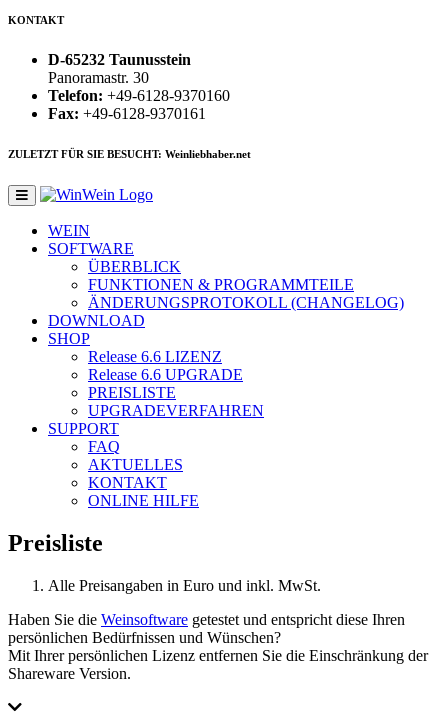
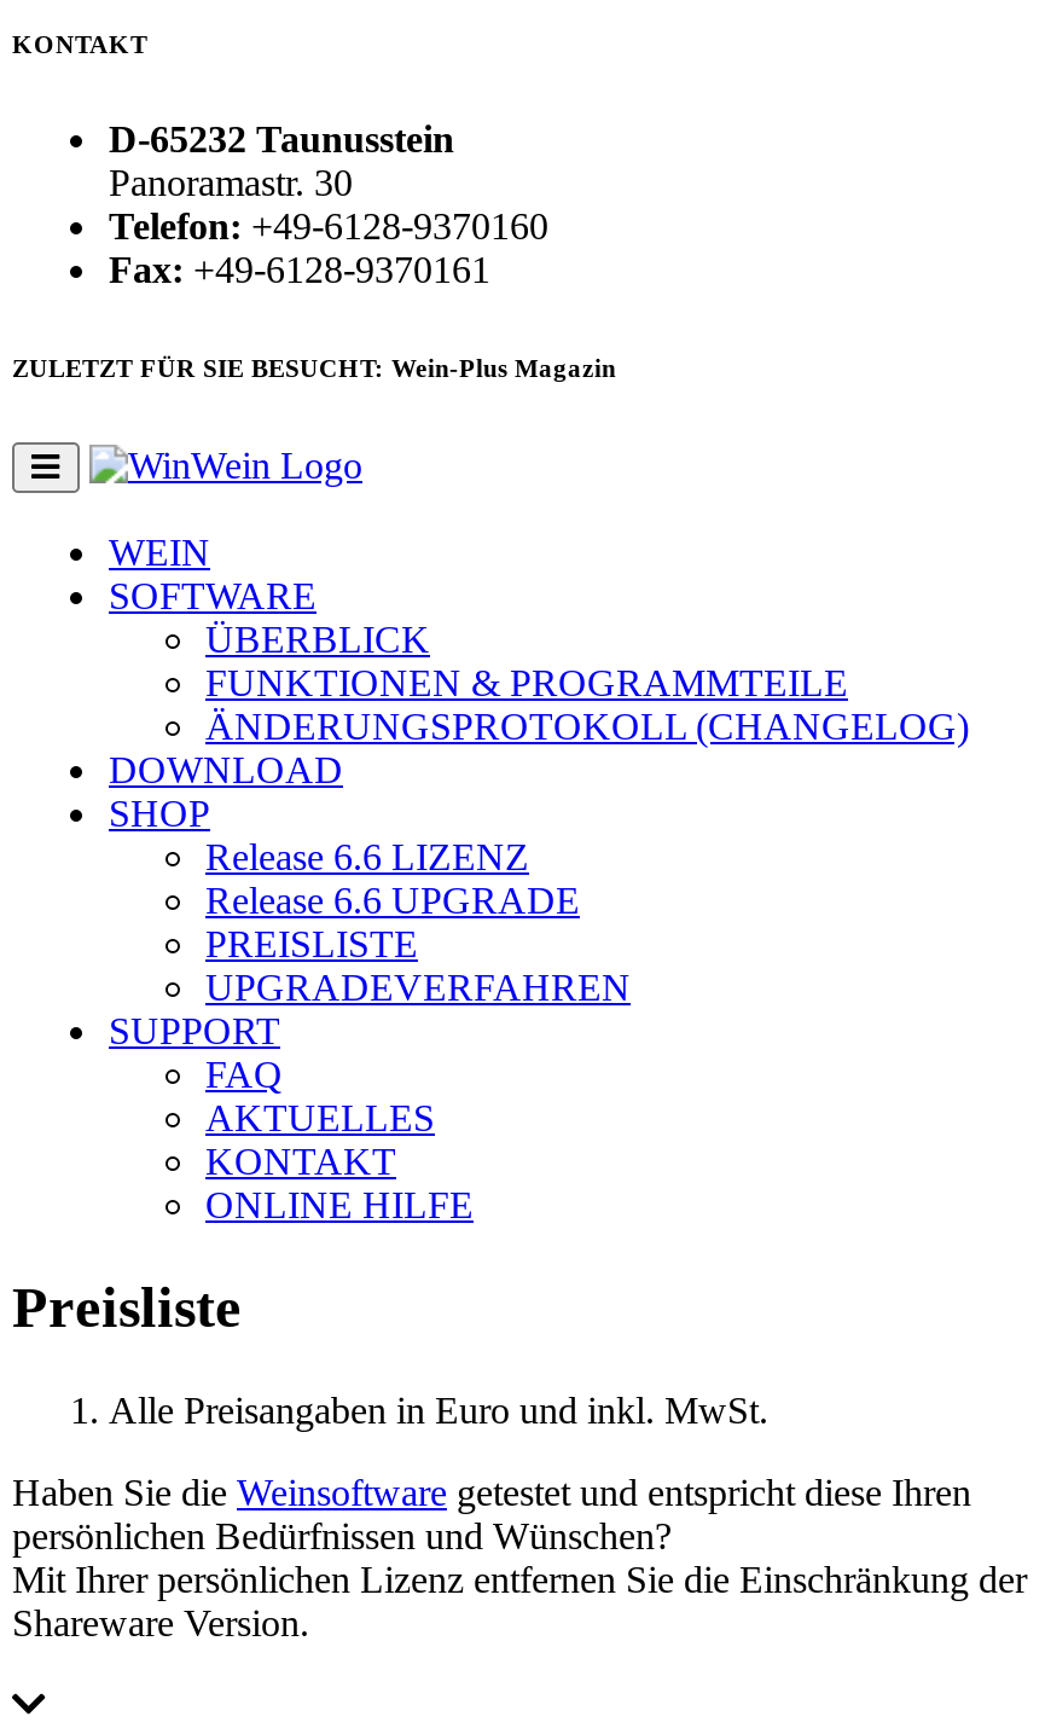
- ZULETZT FÜR SIE BESUCHT: Weinliebhaber.net
+ ZULETZT FÜR SIE BESUCHT: Wein-Plus Magazin
